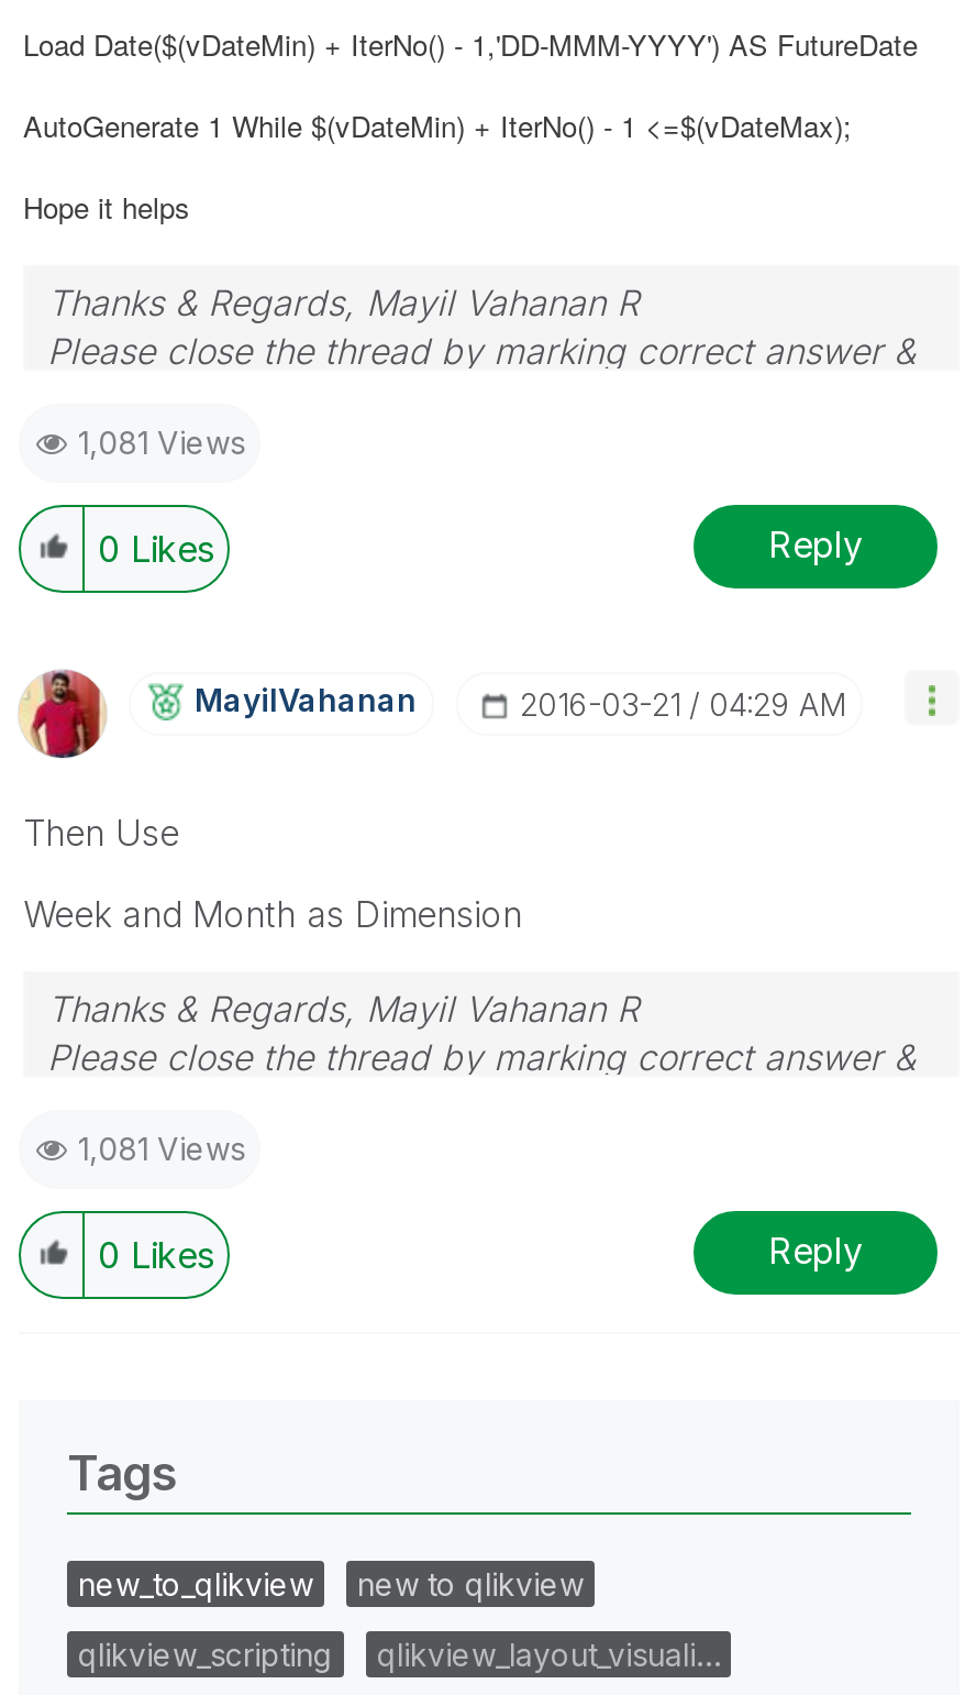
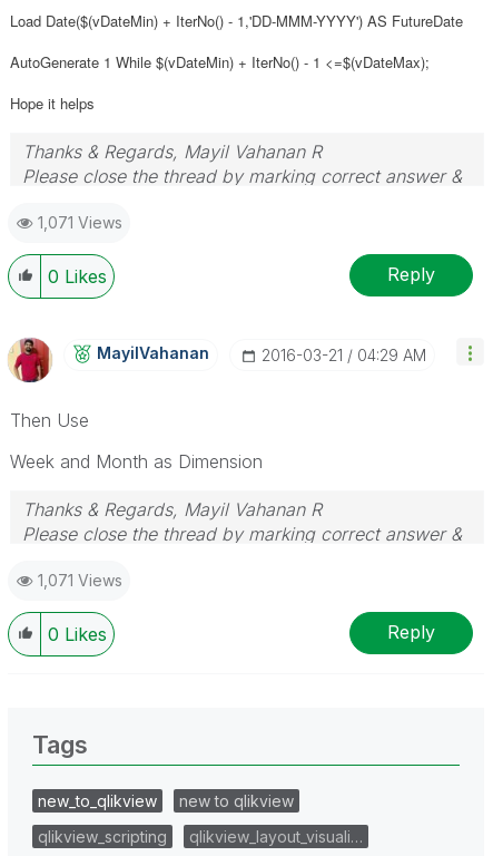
- 1,081 Views
+ 1,071 Views

- 1,081 Views
+ 1,071 Views
